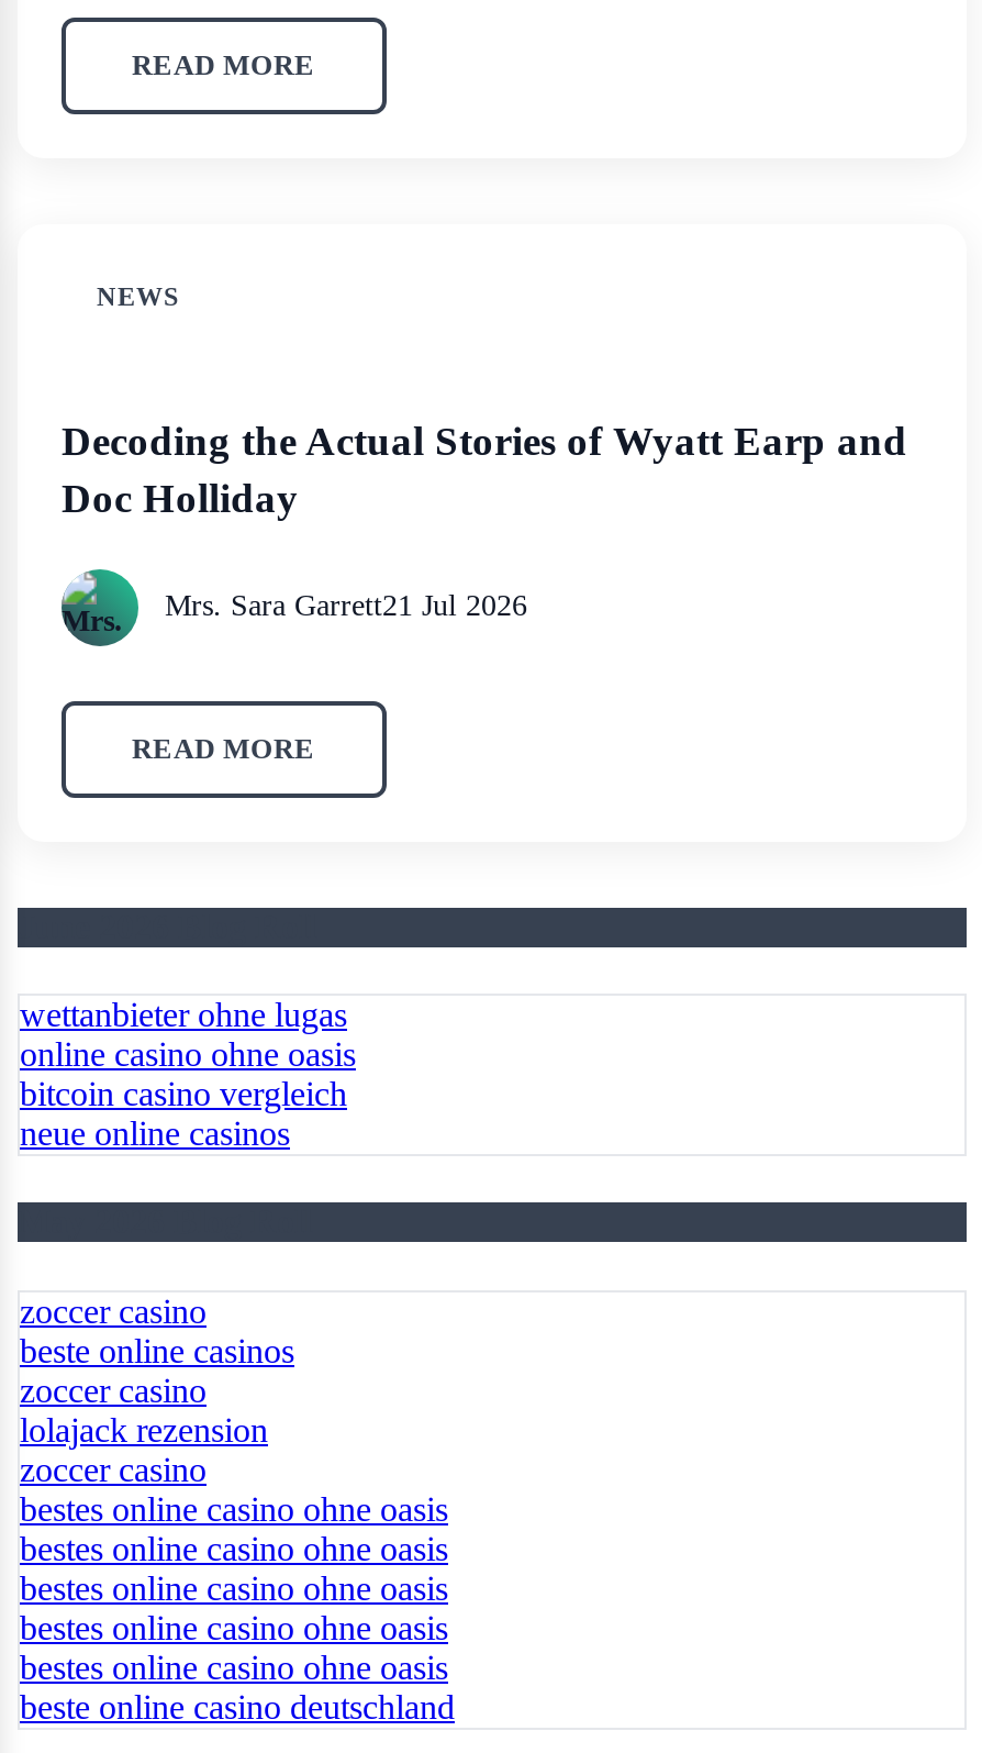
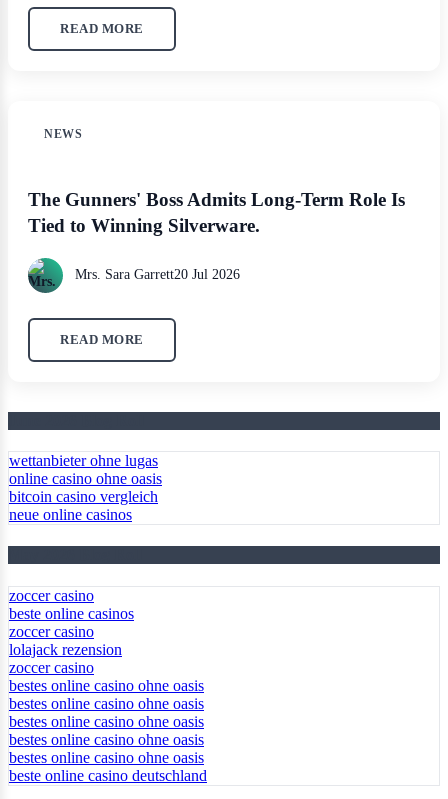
- Decoding the Actual Stories of Wyatt Earp and
- Doc Holliday
+ The Gunners' Boss Admits Long-Term Role Is
+ Tied to Winning Silverware.

- Mrs. Sara Garrett21 Jul 2026
+ Mrs. Sara Garrett20 Jul 2026
